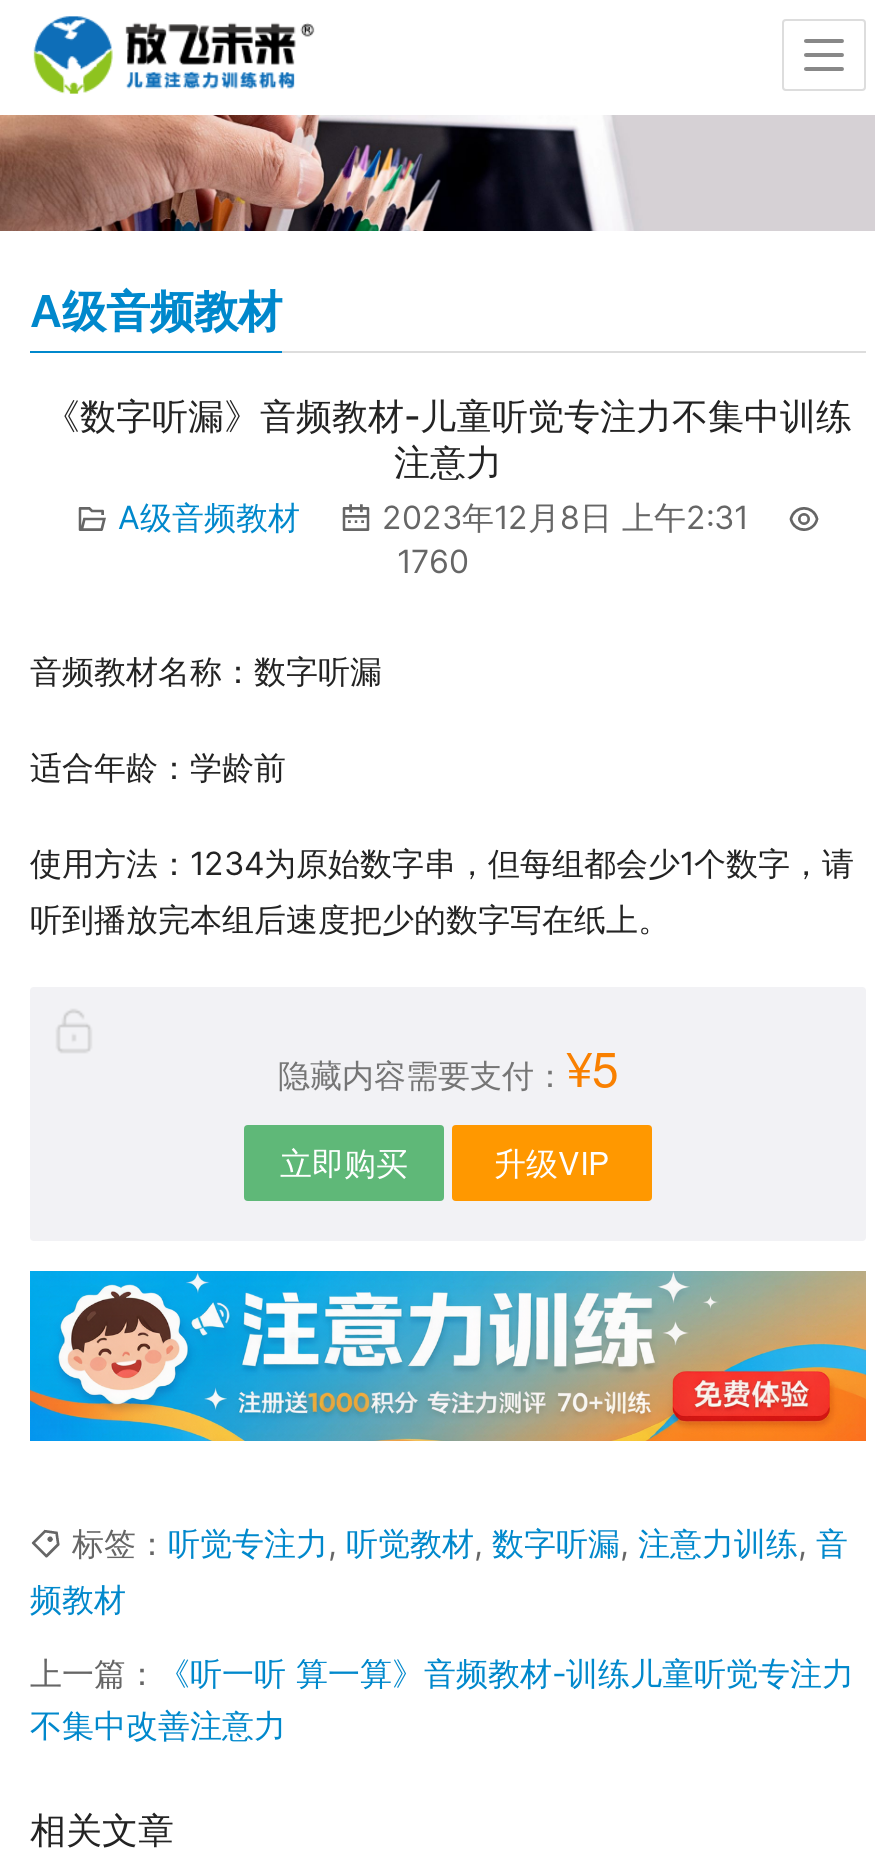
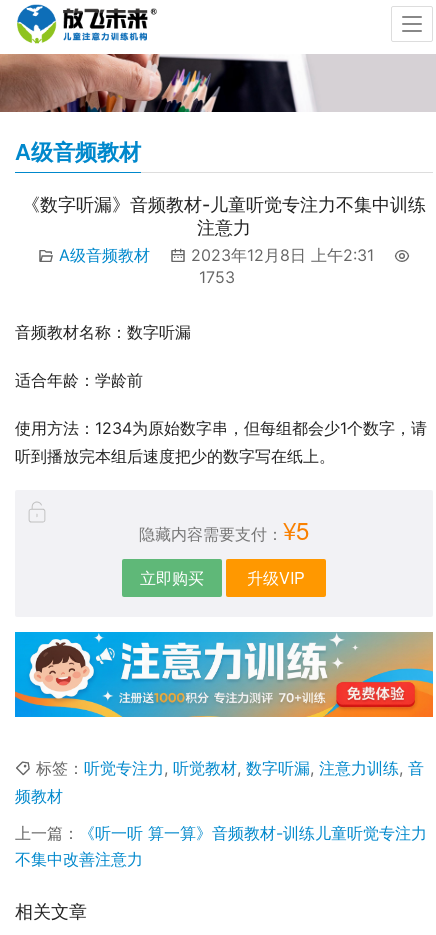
- 1760
+ 1753
